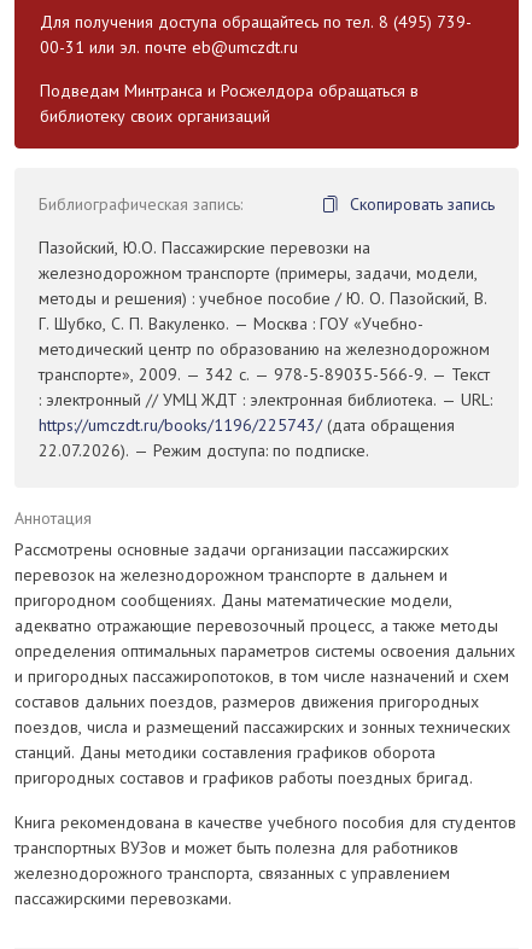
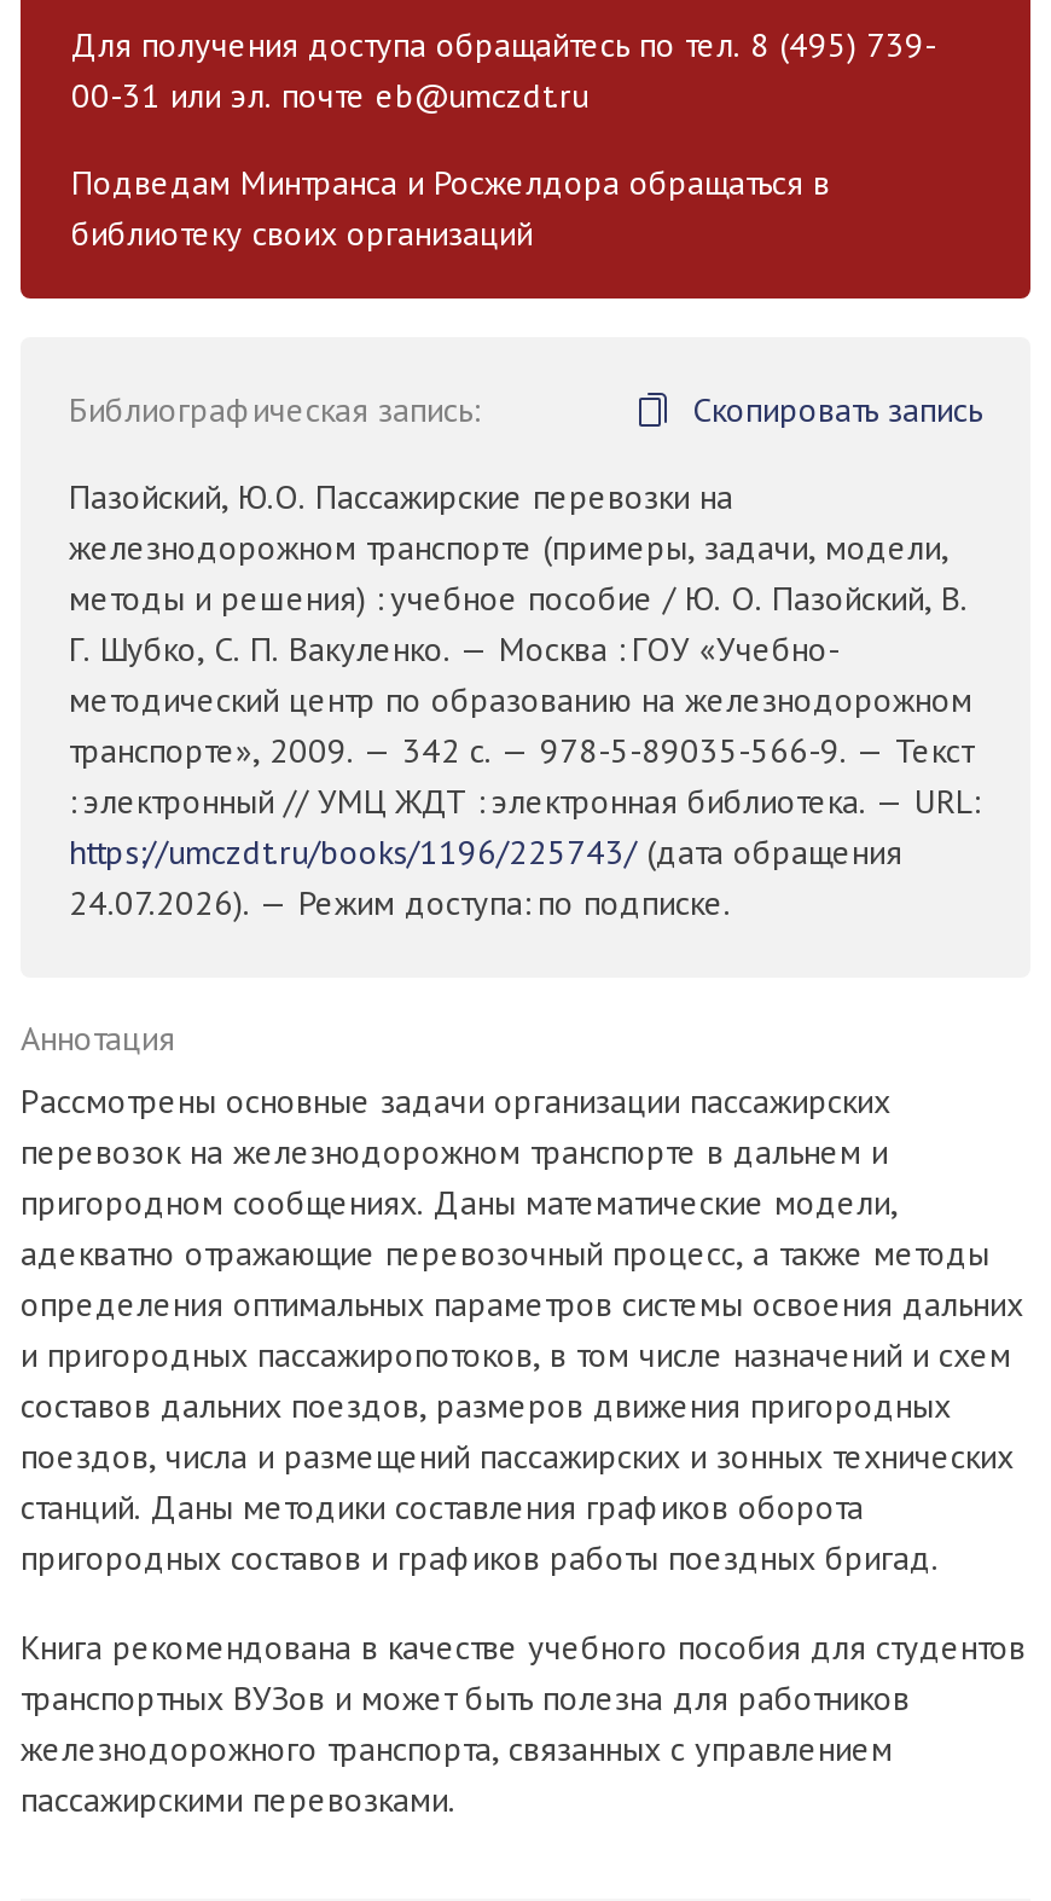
- 22.07.2026). — Режим доступа: по подписке.
+ 24.07.2026). — Режим доступа: по подписке.
